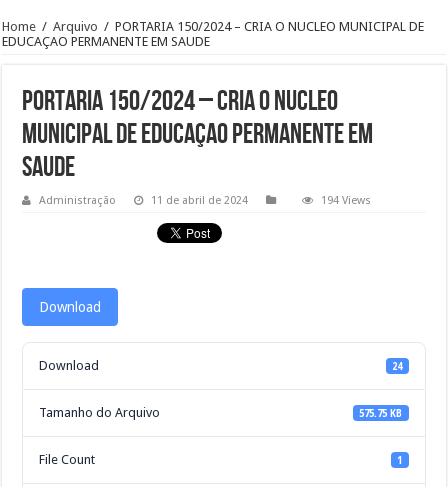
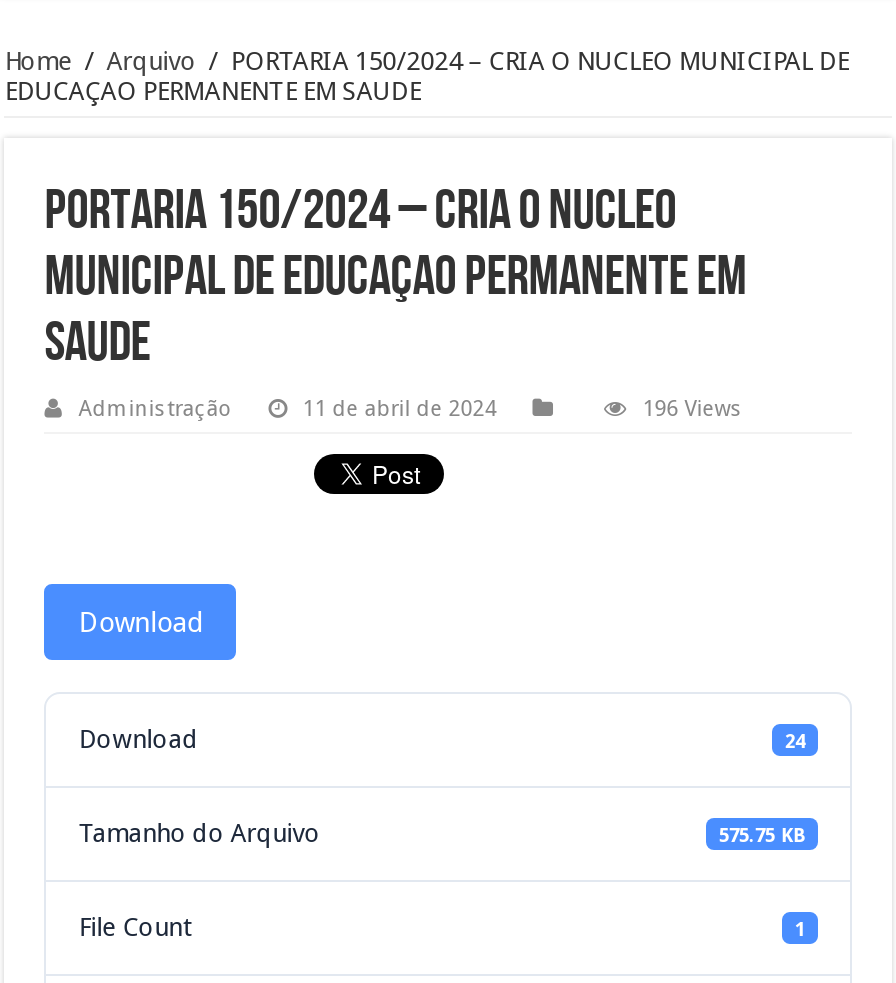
- 194 Views
+ 196 Views
